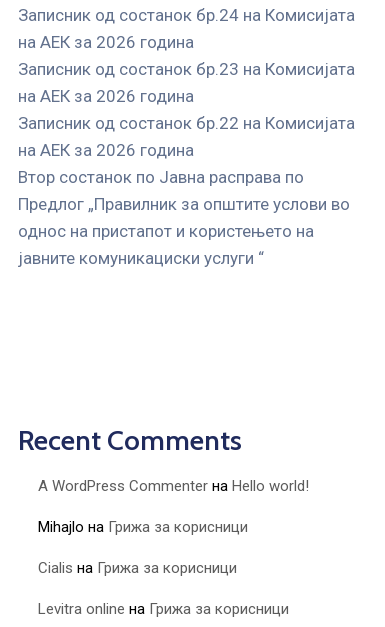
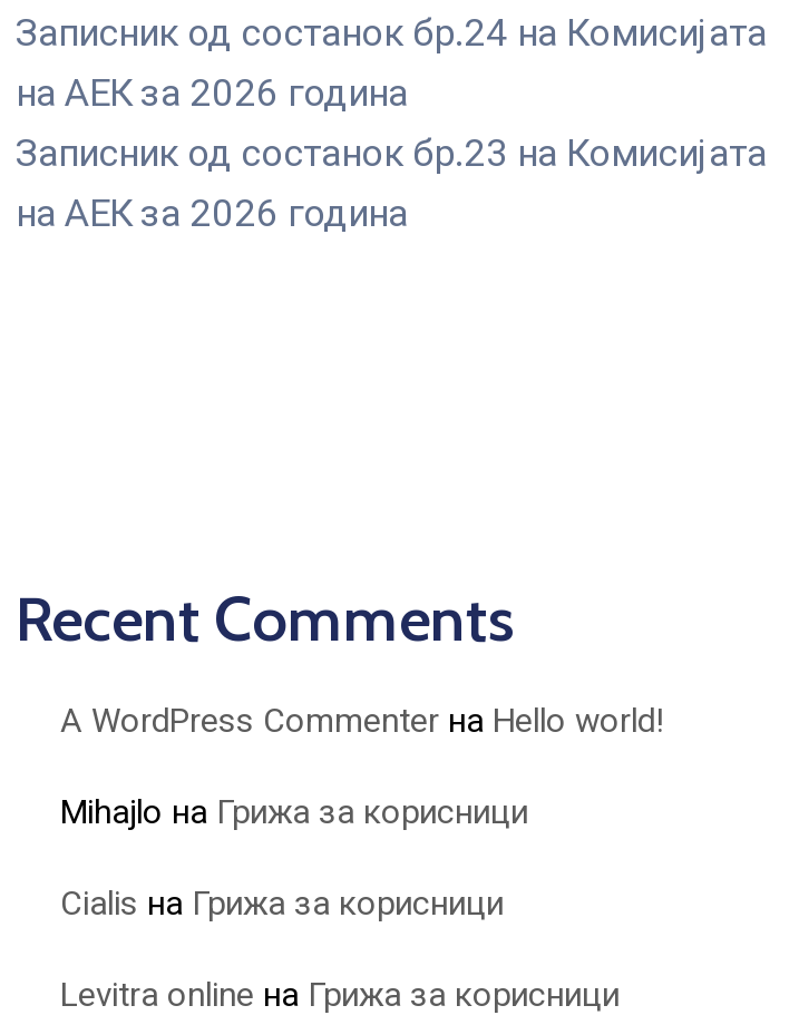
- Записник од состанок бр.22 на Комисијата
- на АЕК за 2026 година
- Втор состанок по Јавна расправа по
- Предлог „Правилник за општите услови во
- однос на пристапот и користењето на
- јавните комуникациски услуги “
